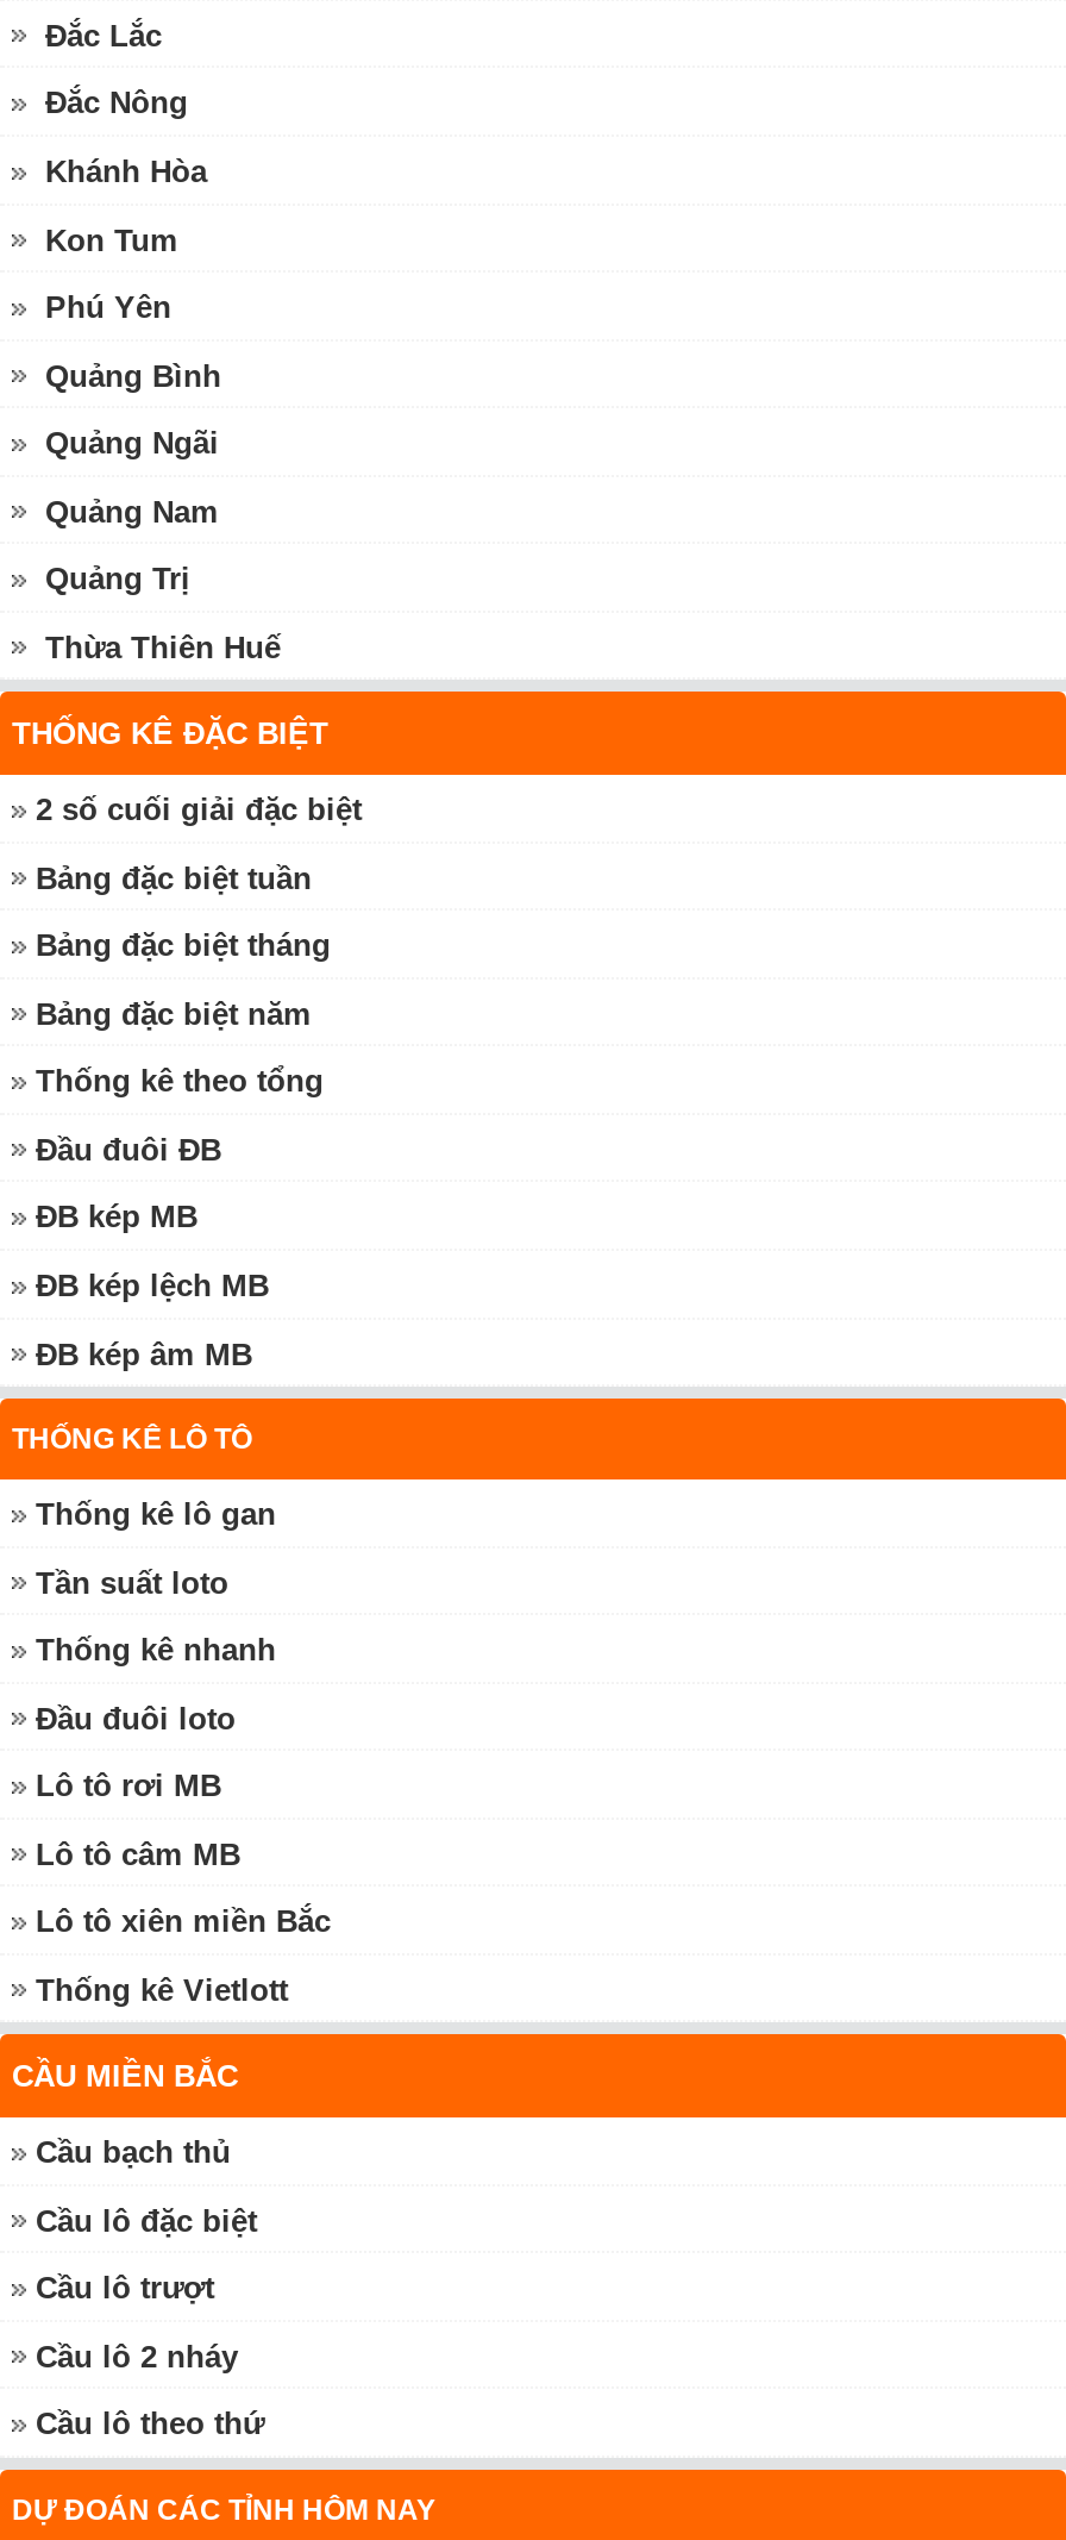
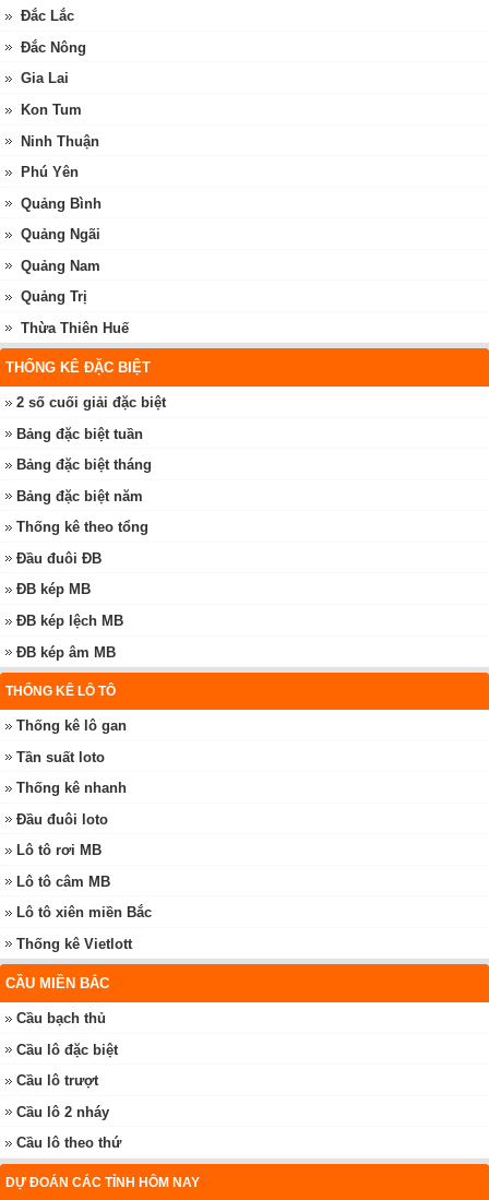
- Khánh Hòa
+ Gia Lai

+ Ninh Thuận
